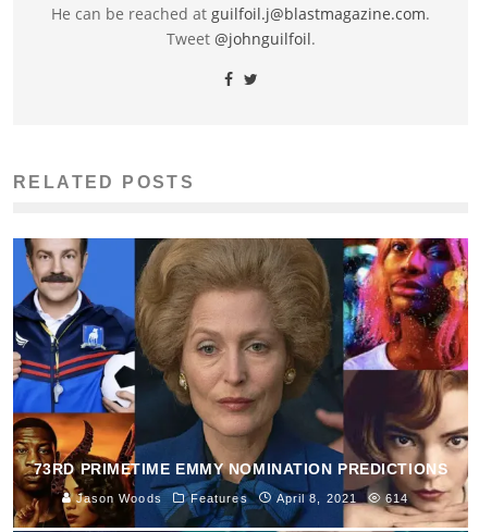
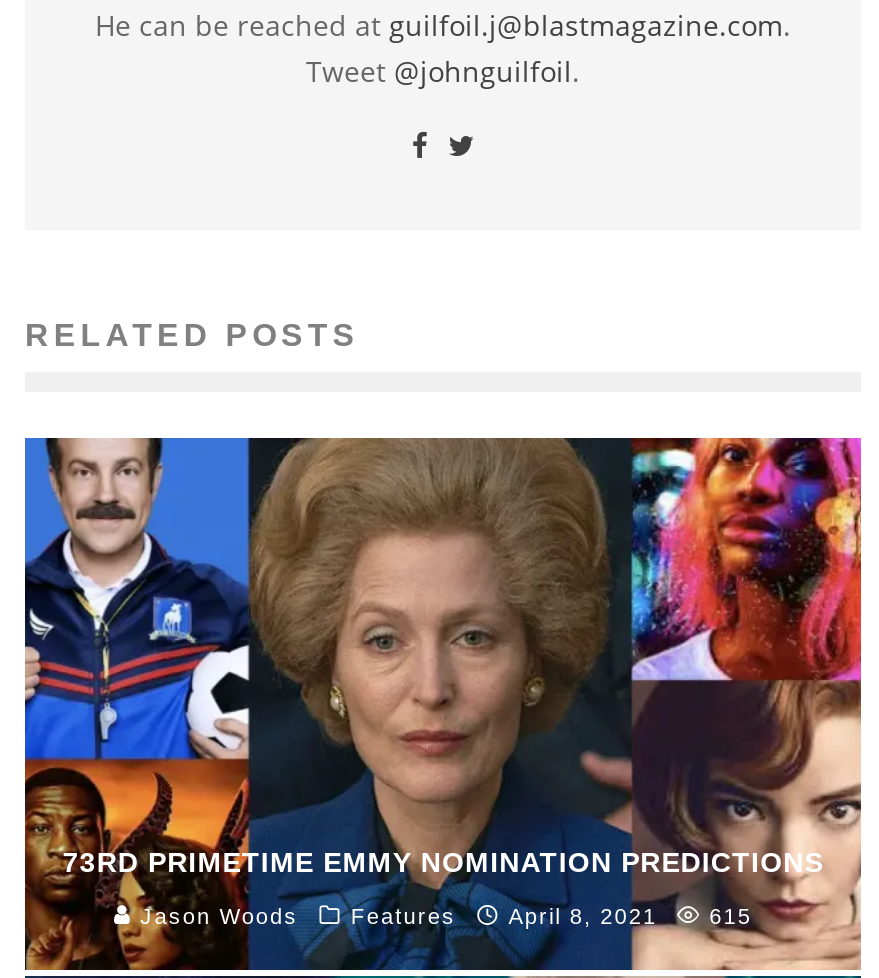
- April 8, 2021 614
+ April 8, 2021 615
